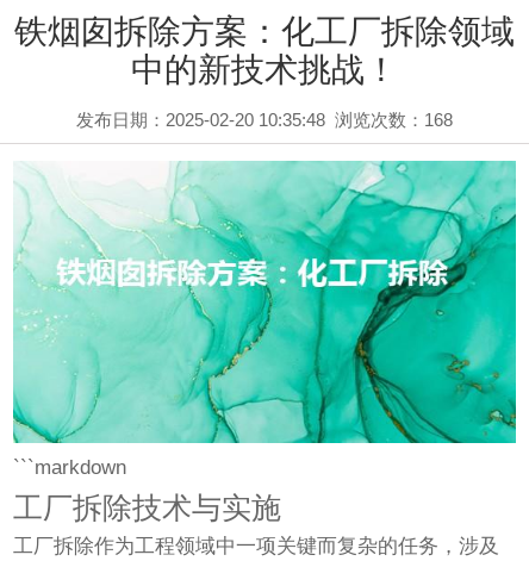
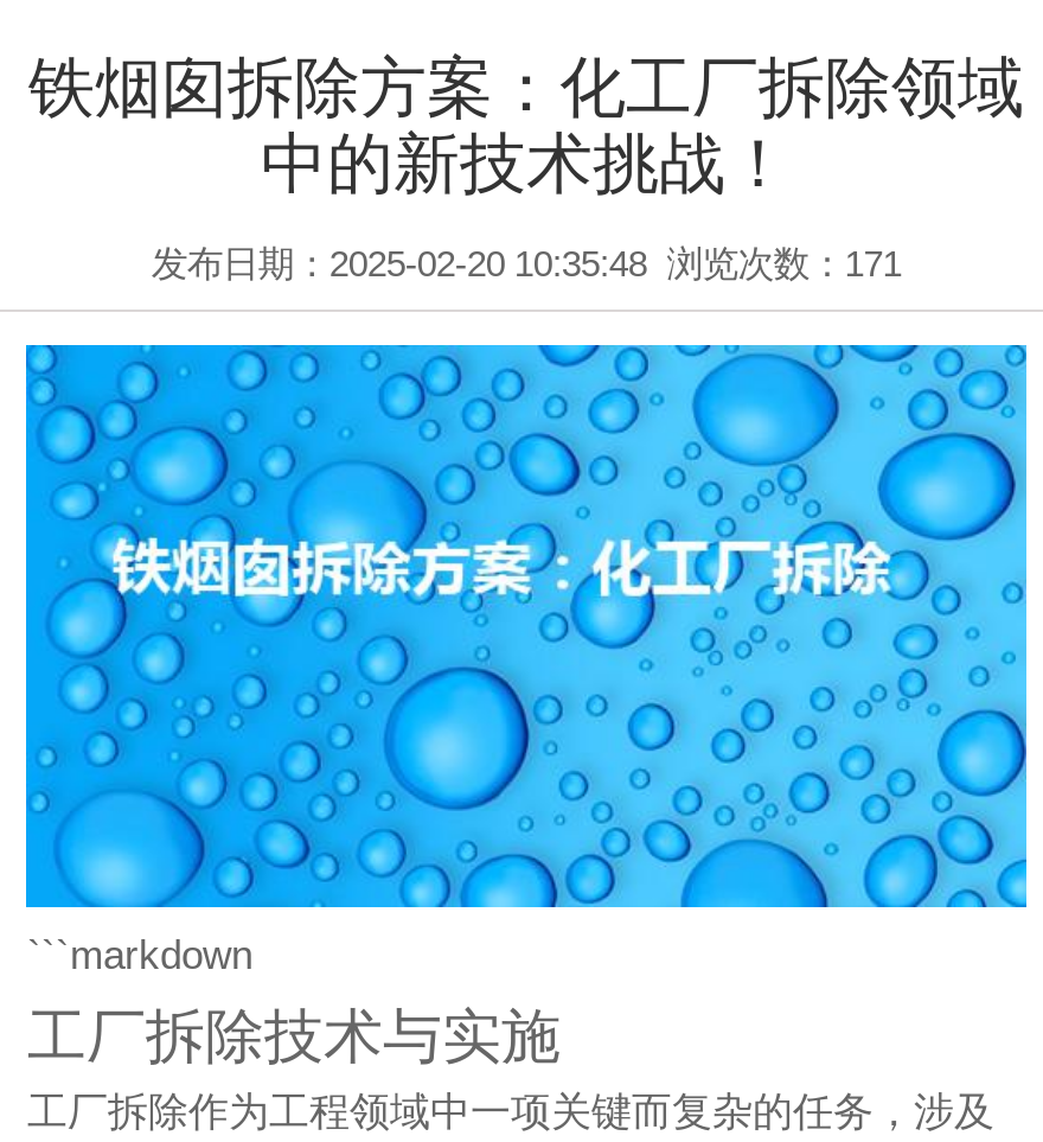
- 发布日期：2025-02-20 10:35:48 浏览次数：168
+ 发布日期：2025-02-20 10:35:48 浏览次数：171

- [image]
+ [image]
